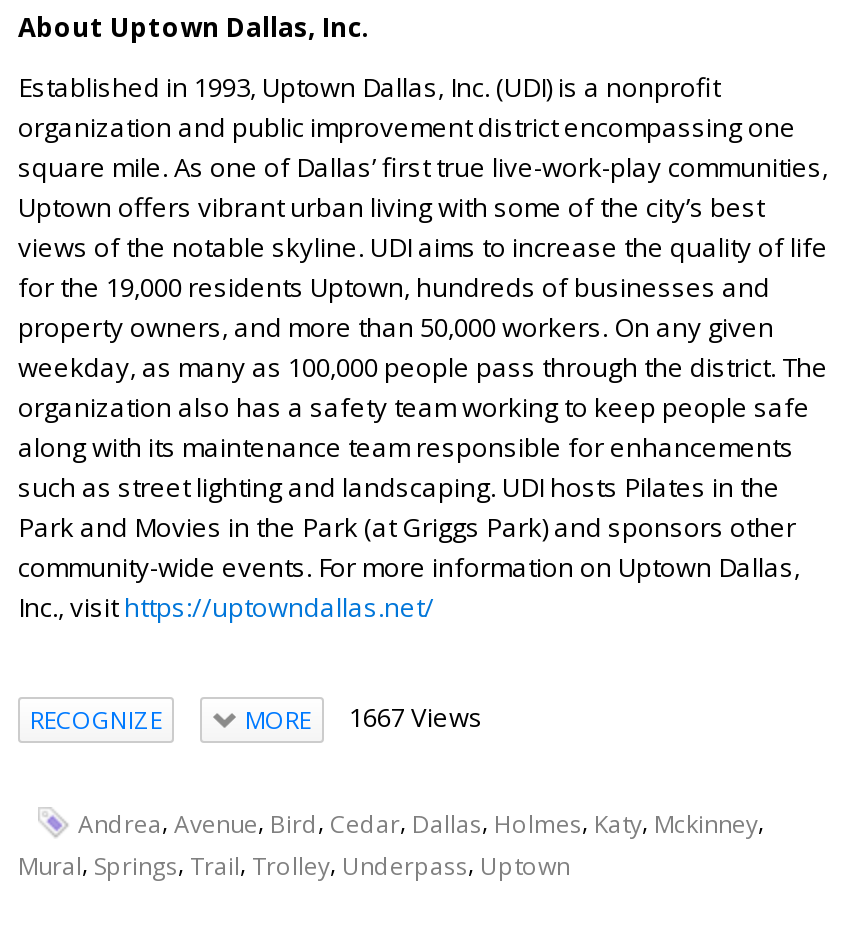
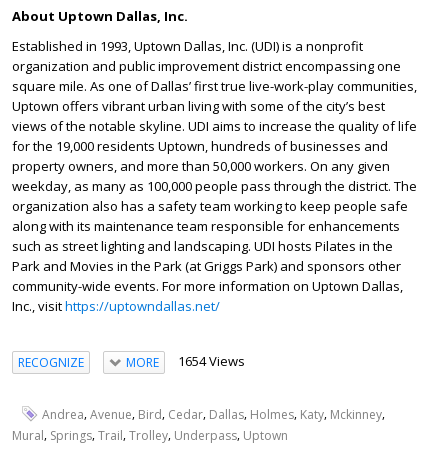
- MORE 1667 Views
+ MORE 1654 Views
